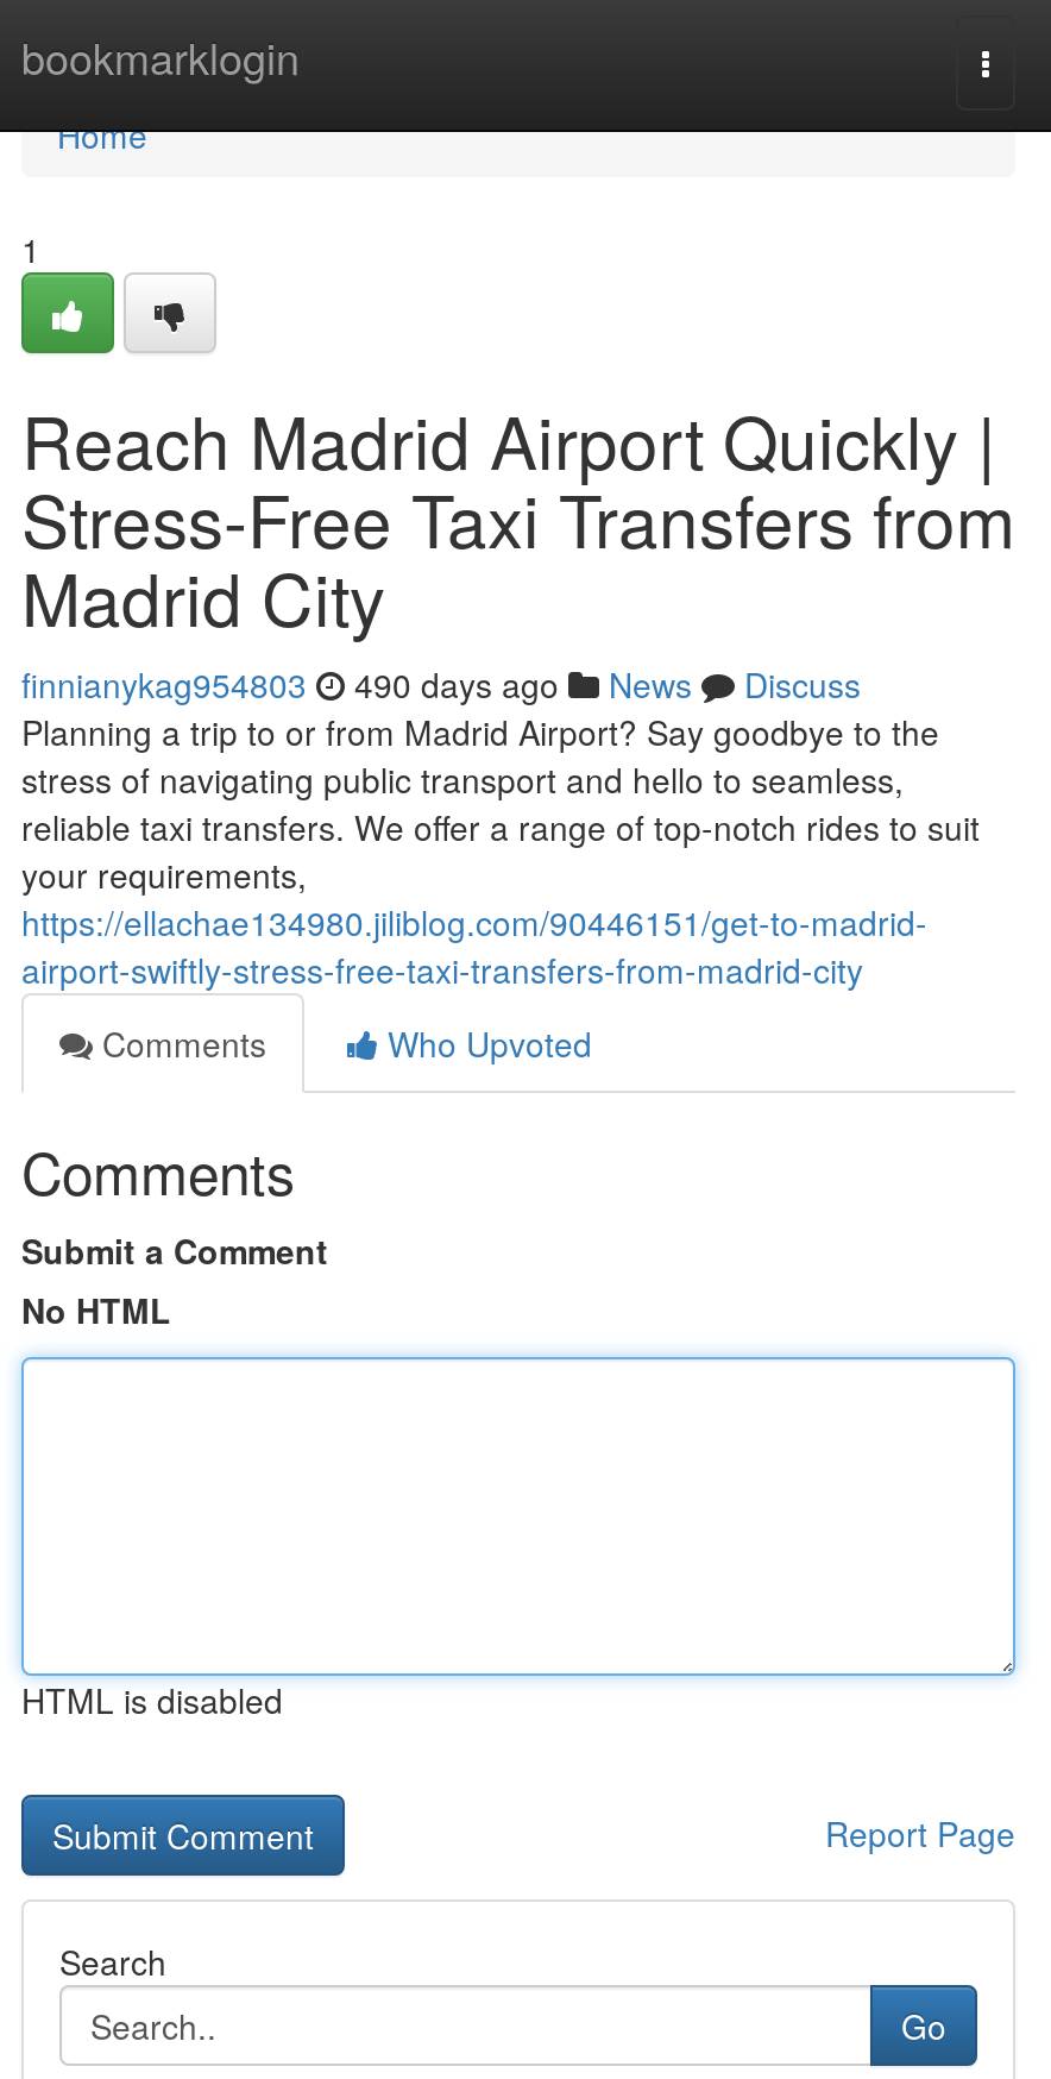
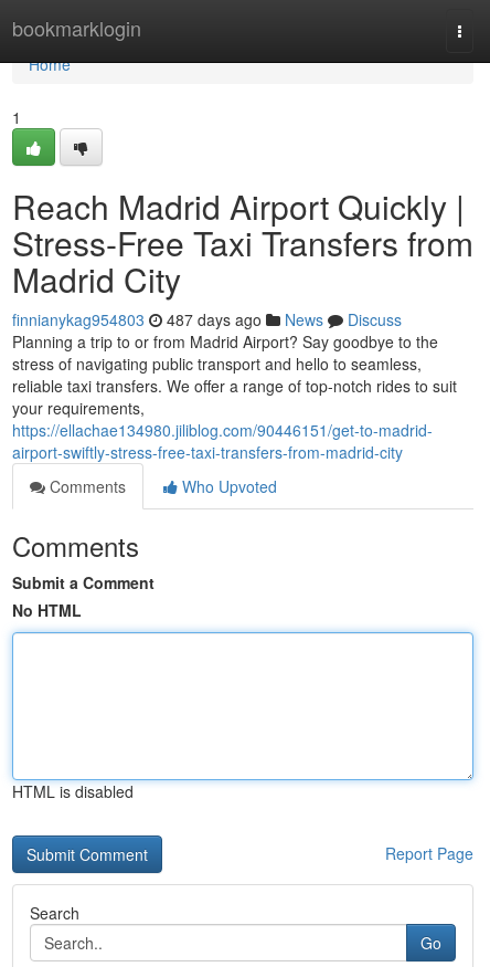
- finnianykag954803 490 days ago News Discuss
+ finnianykag954803 487 days ago News Discuss
